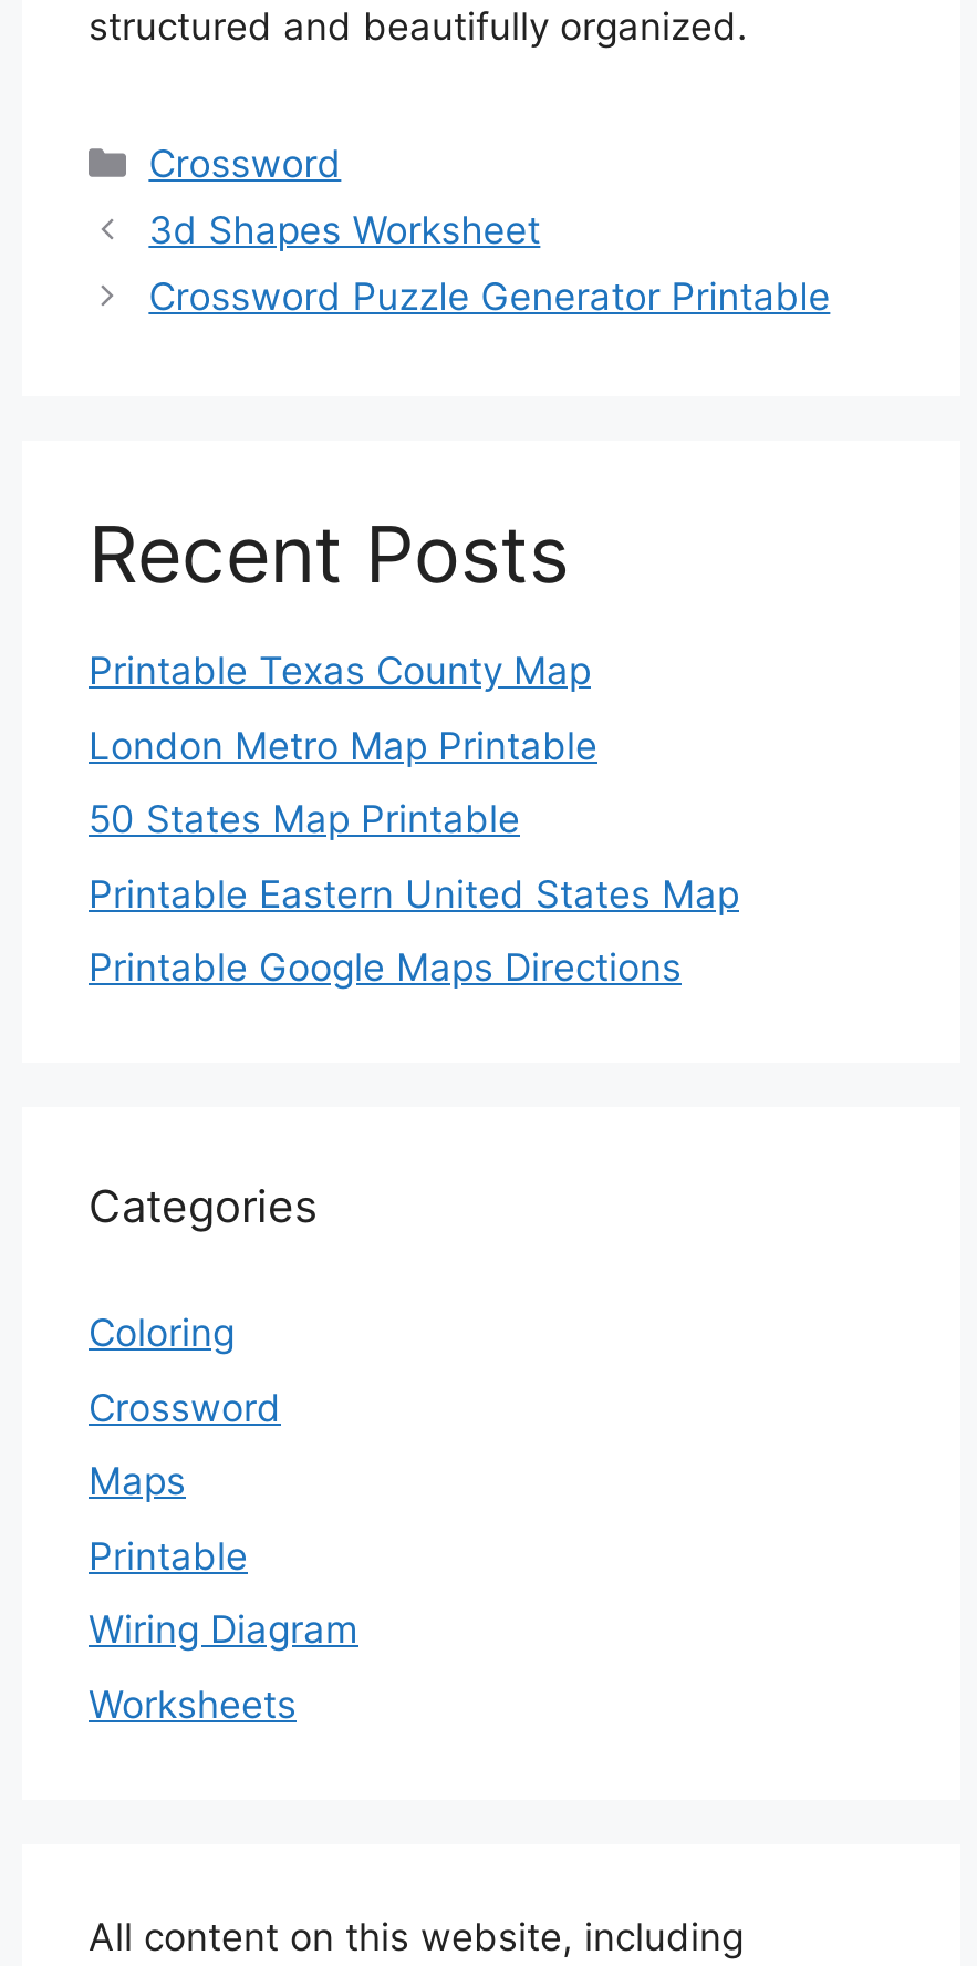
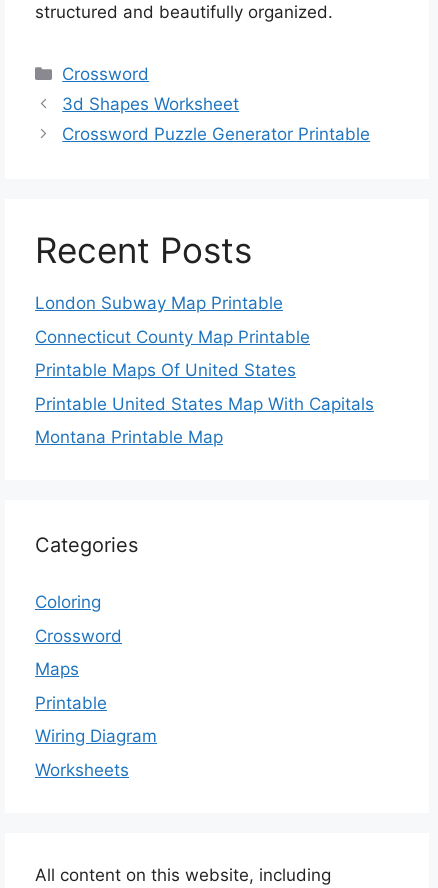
- Printable Texas County Map
+ London Subway Map Printable

- London Metro Map Printable
+ Connecticut County Map Printable

- 50 States Map Printable
+ Printable Maps Of United States

- Printable Eastern United States Map
+ Printable United States Map With Capitals

- Printable Google Maps Directions
+ Montana Printable Map
